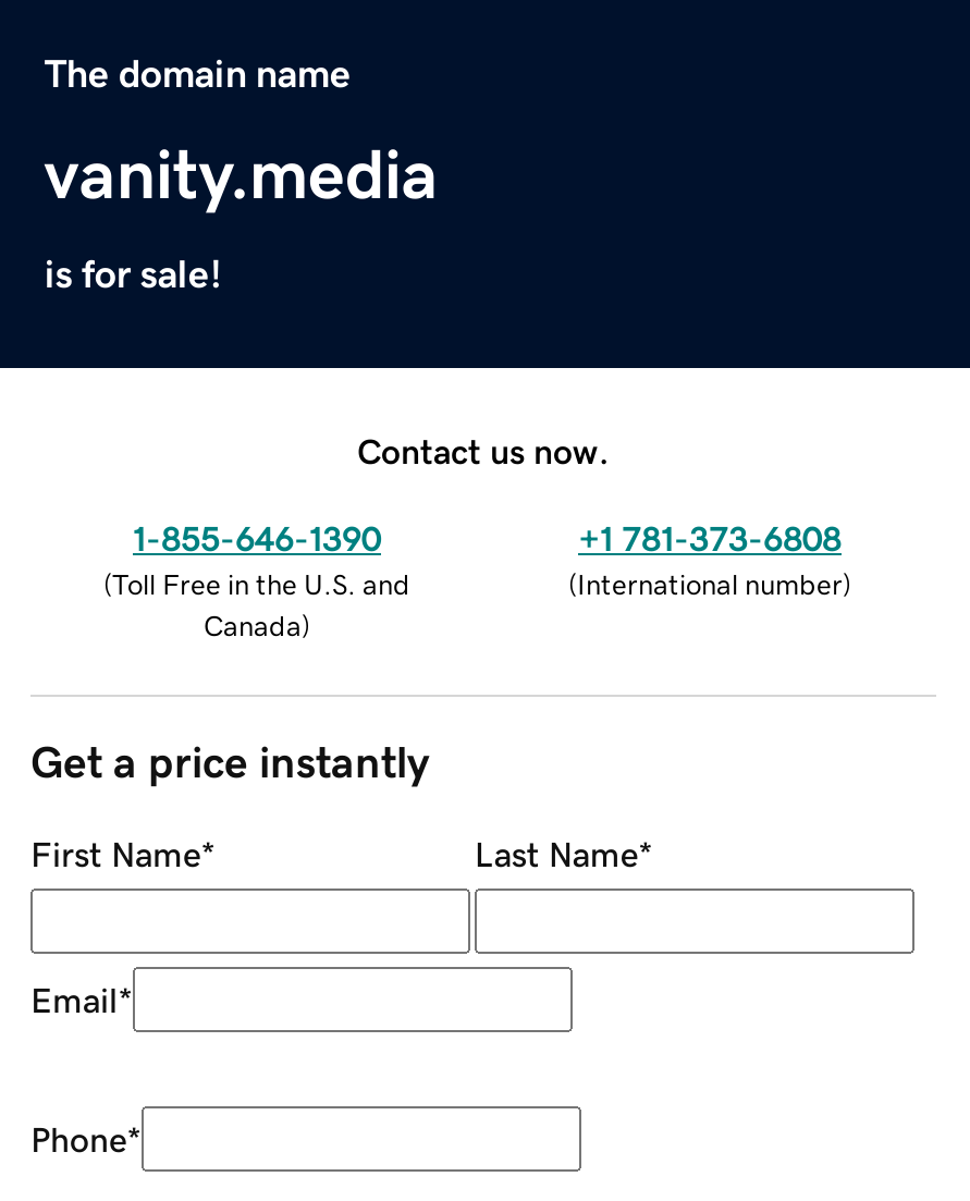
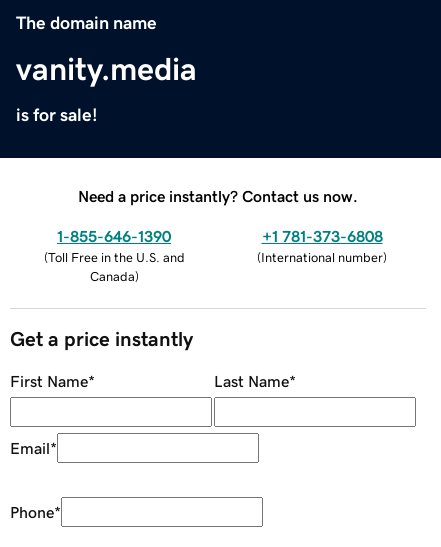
- Contact us now.
+ Need a price instantly? Contact us now.
